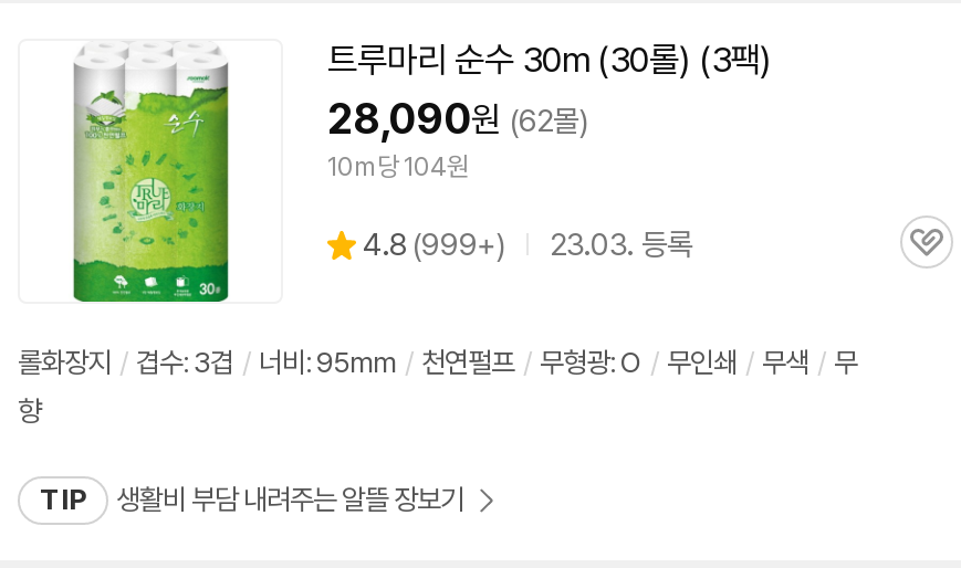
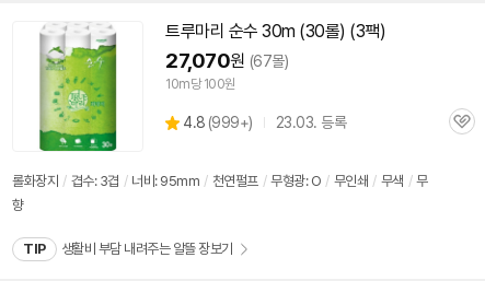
- 28,090원 (62몰)
+ 27,070원 (67몰)

- 10m당 104원
+ 10m당 100원
